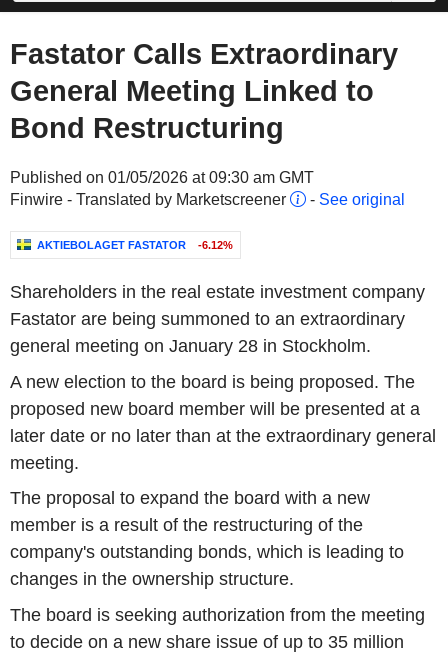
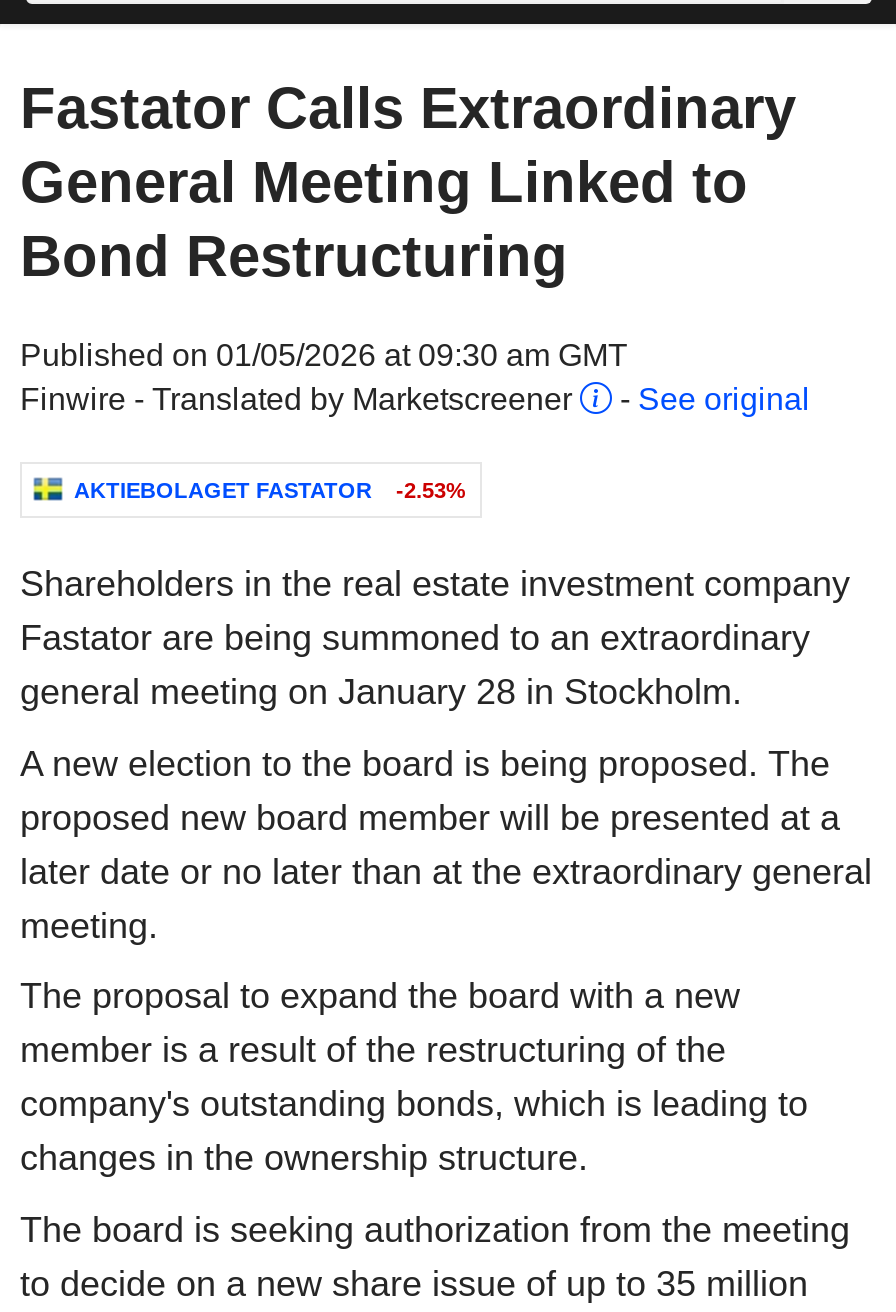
- AKTIEBOLAGET FASTATOR -6.12%
+ AKTIEBOLAGET FASTATOR -2.53%
